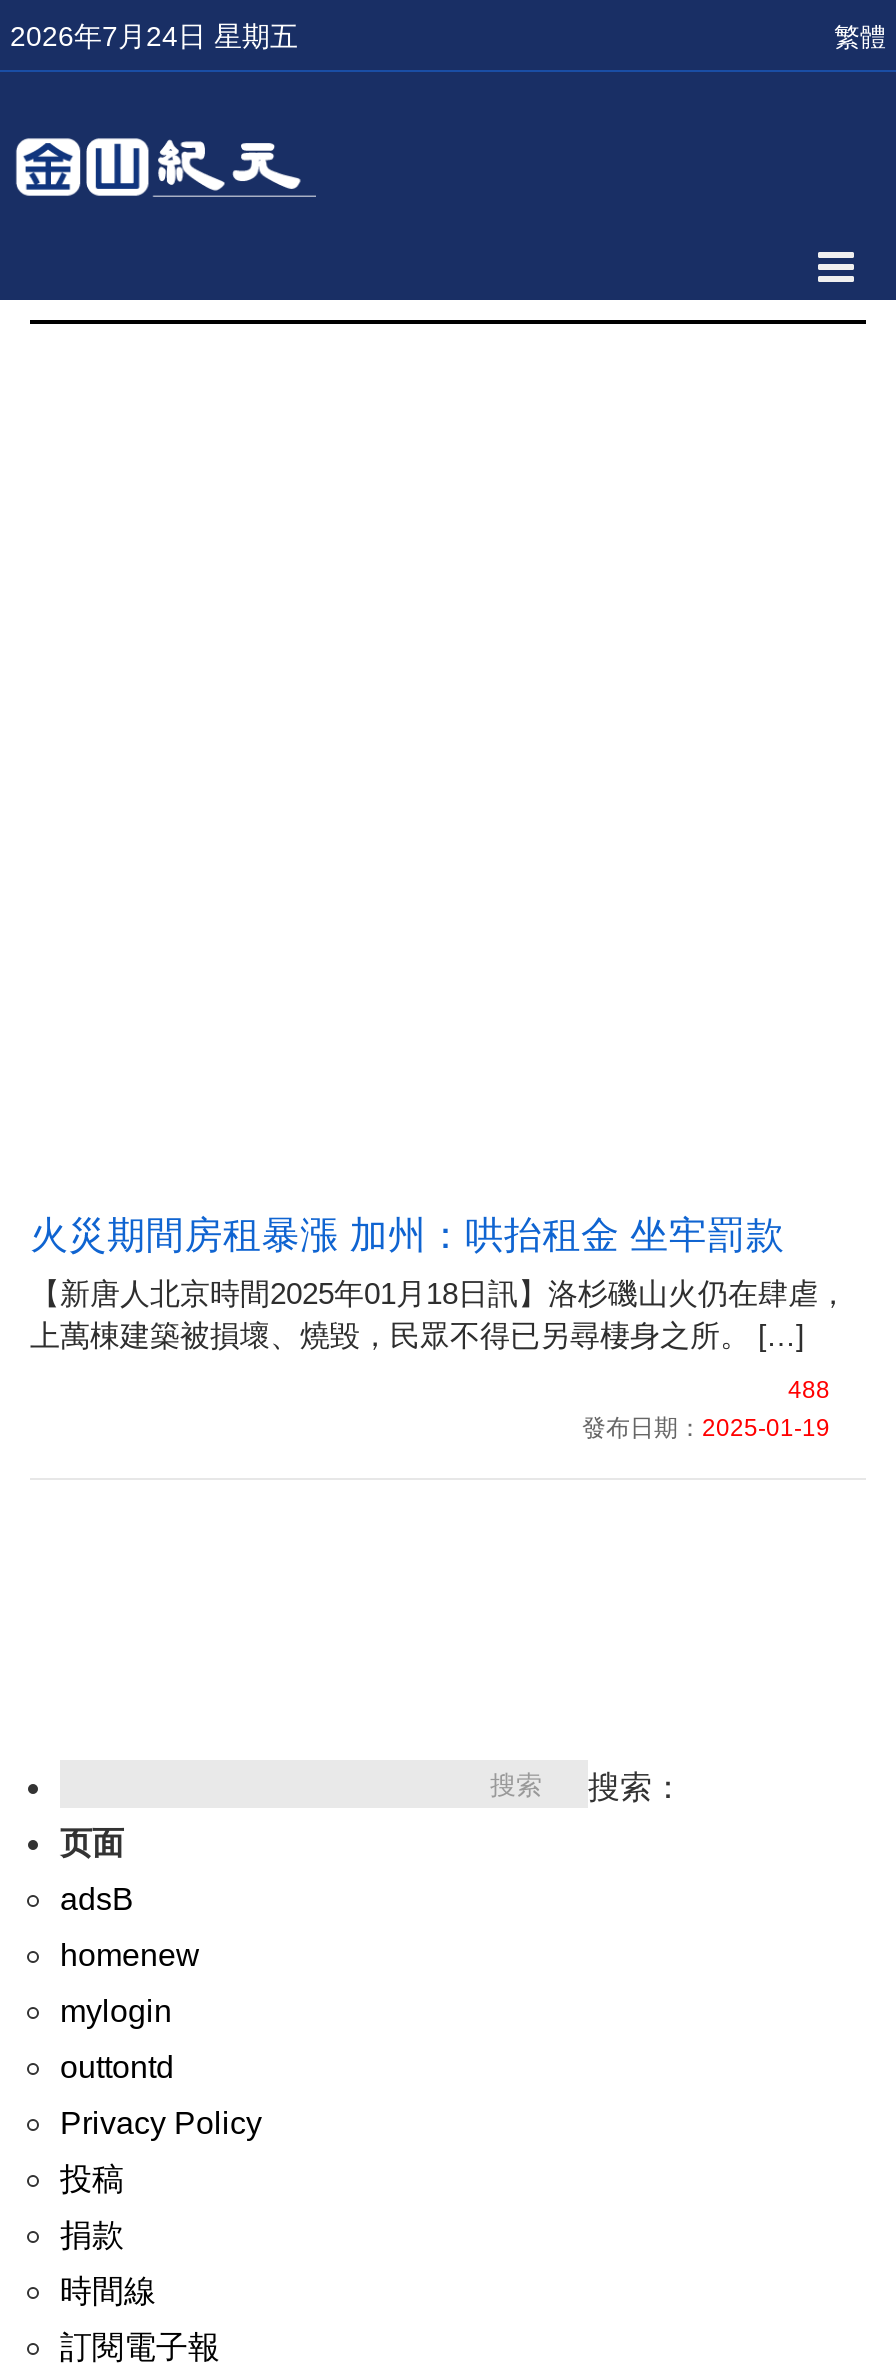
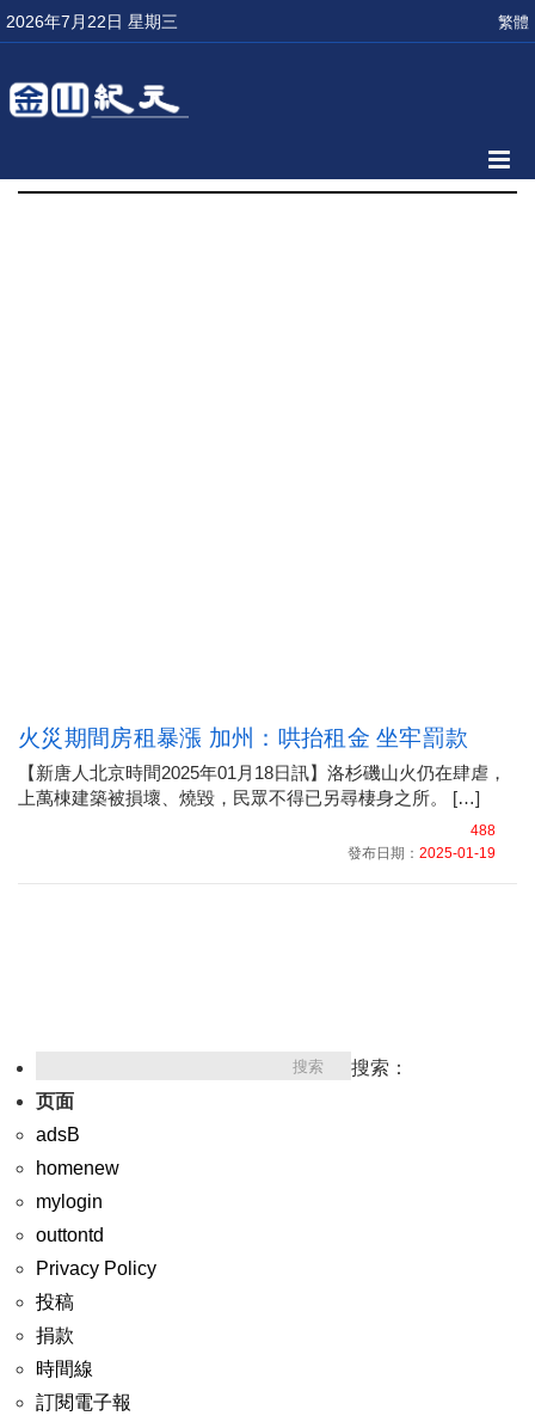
- 2026年7月24日 星期五
+ 2026年7月22日 星期三
